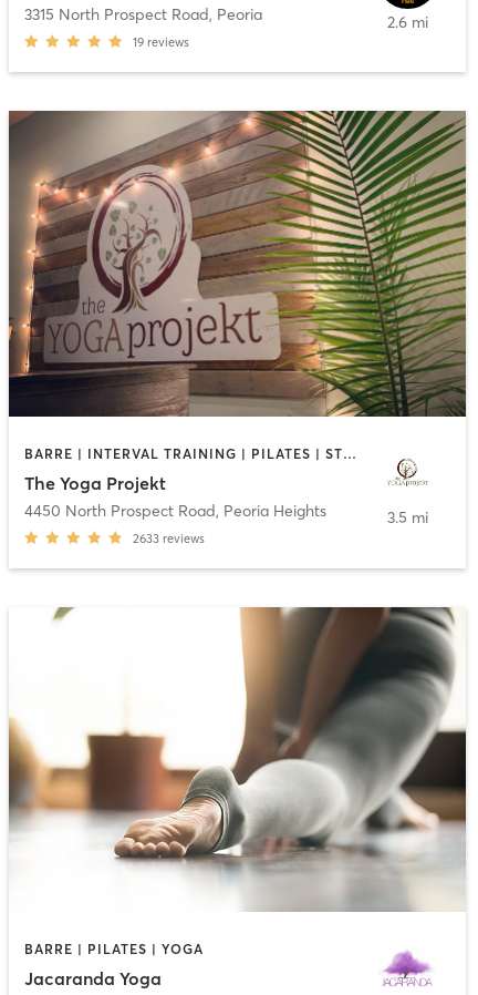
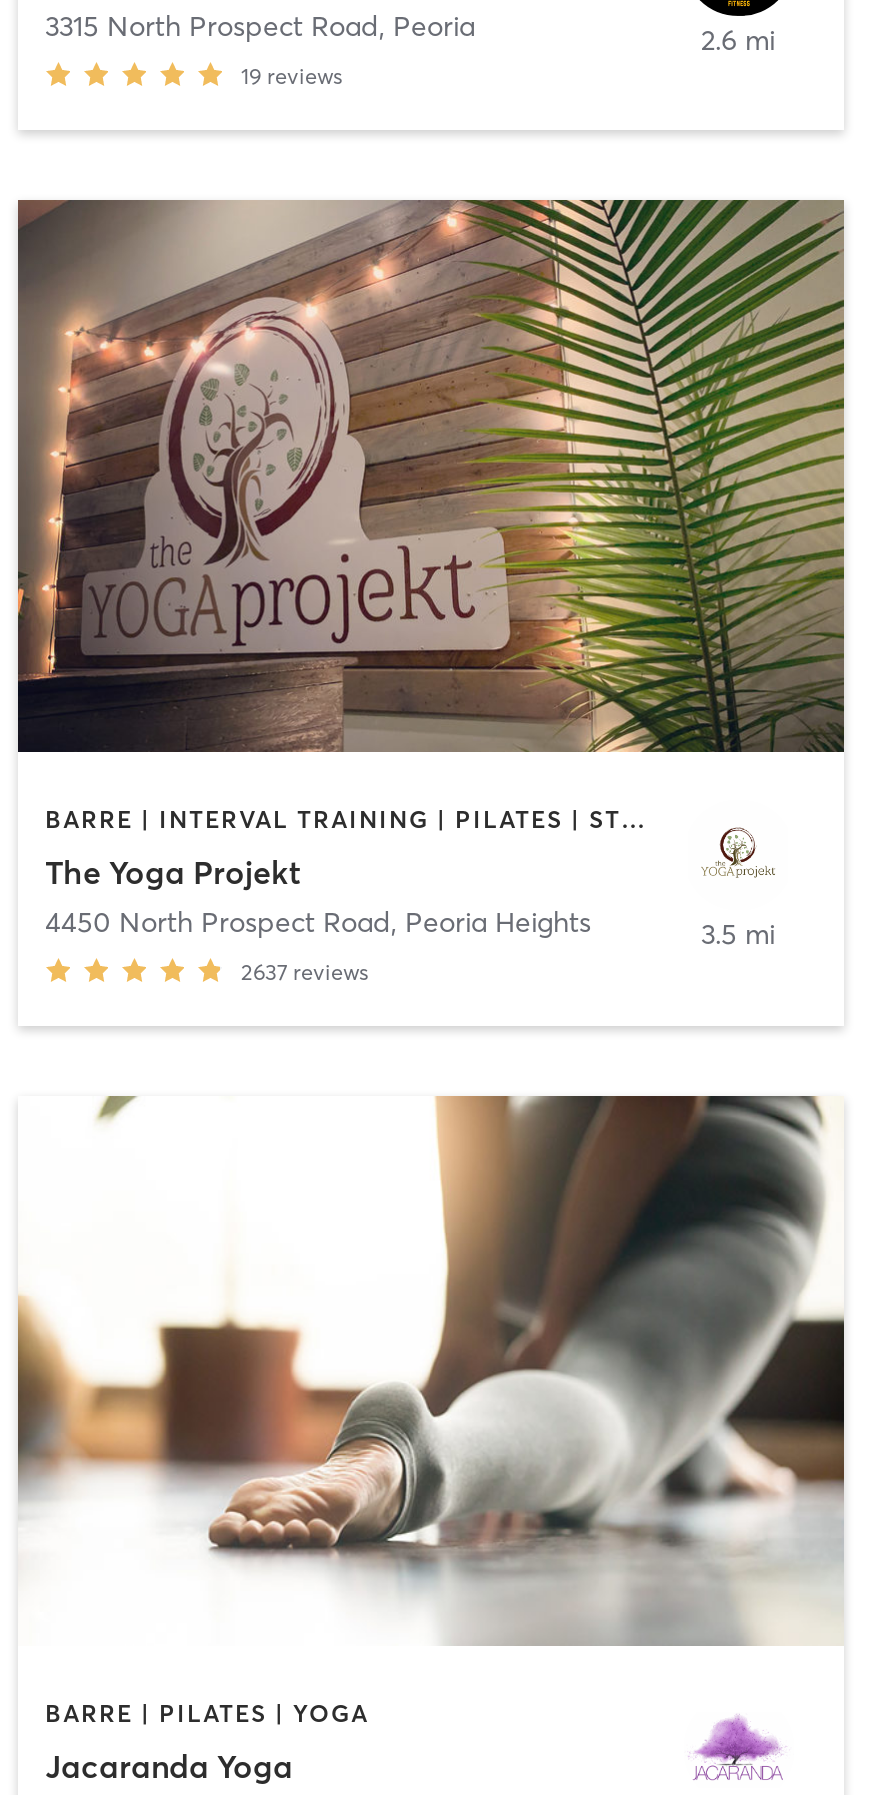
- 2633 reviews
+ 2637 reviews
